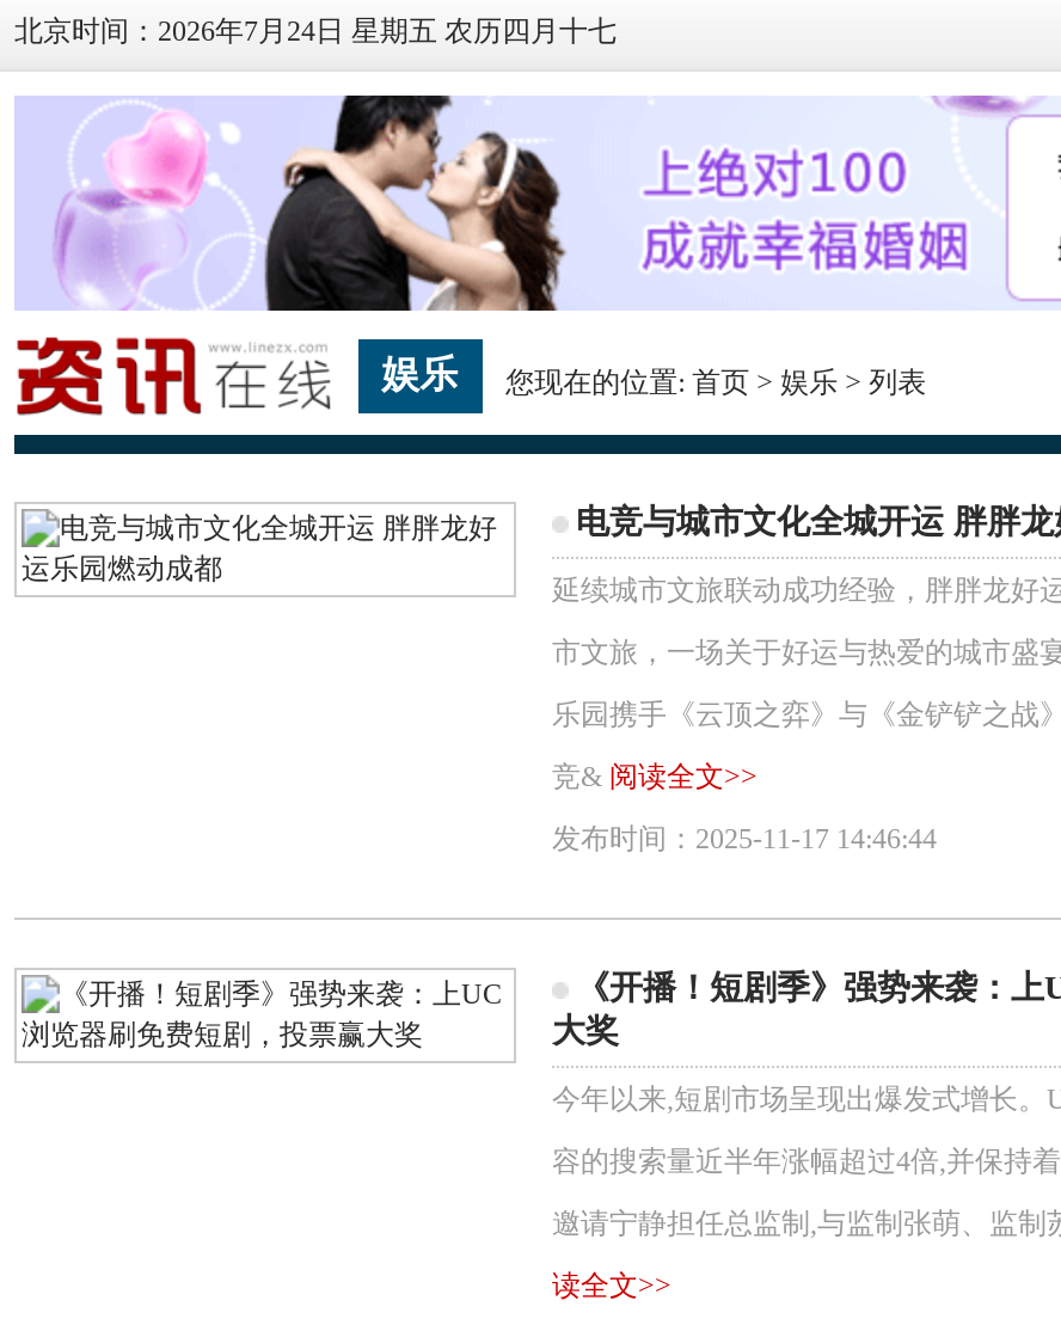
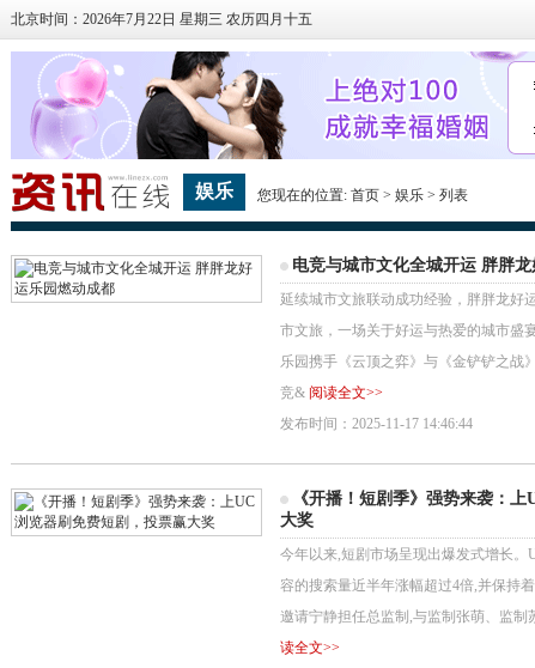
- 北京时间：2026年7月24日 星期五 农历四月十七
+ 北京时间：2026年7月22日 星期三 农历四月十五
